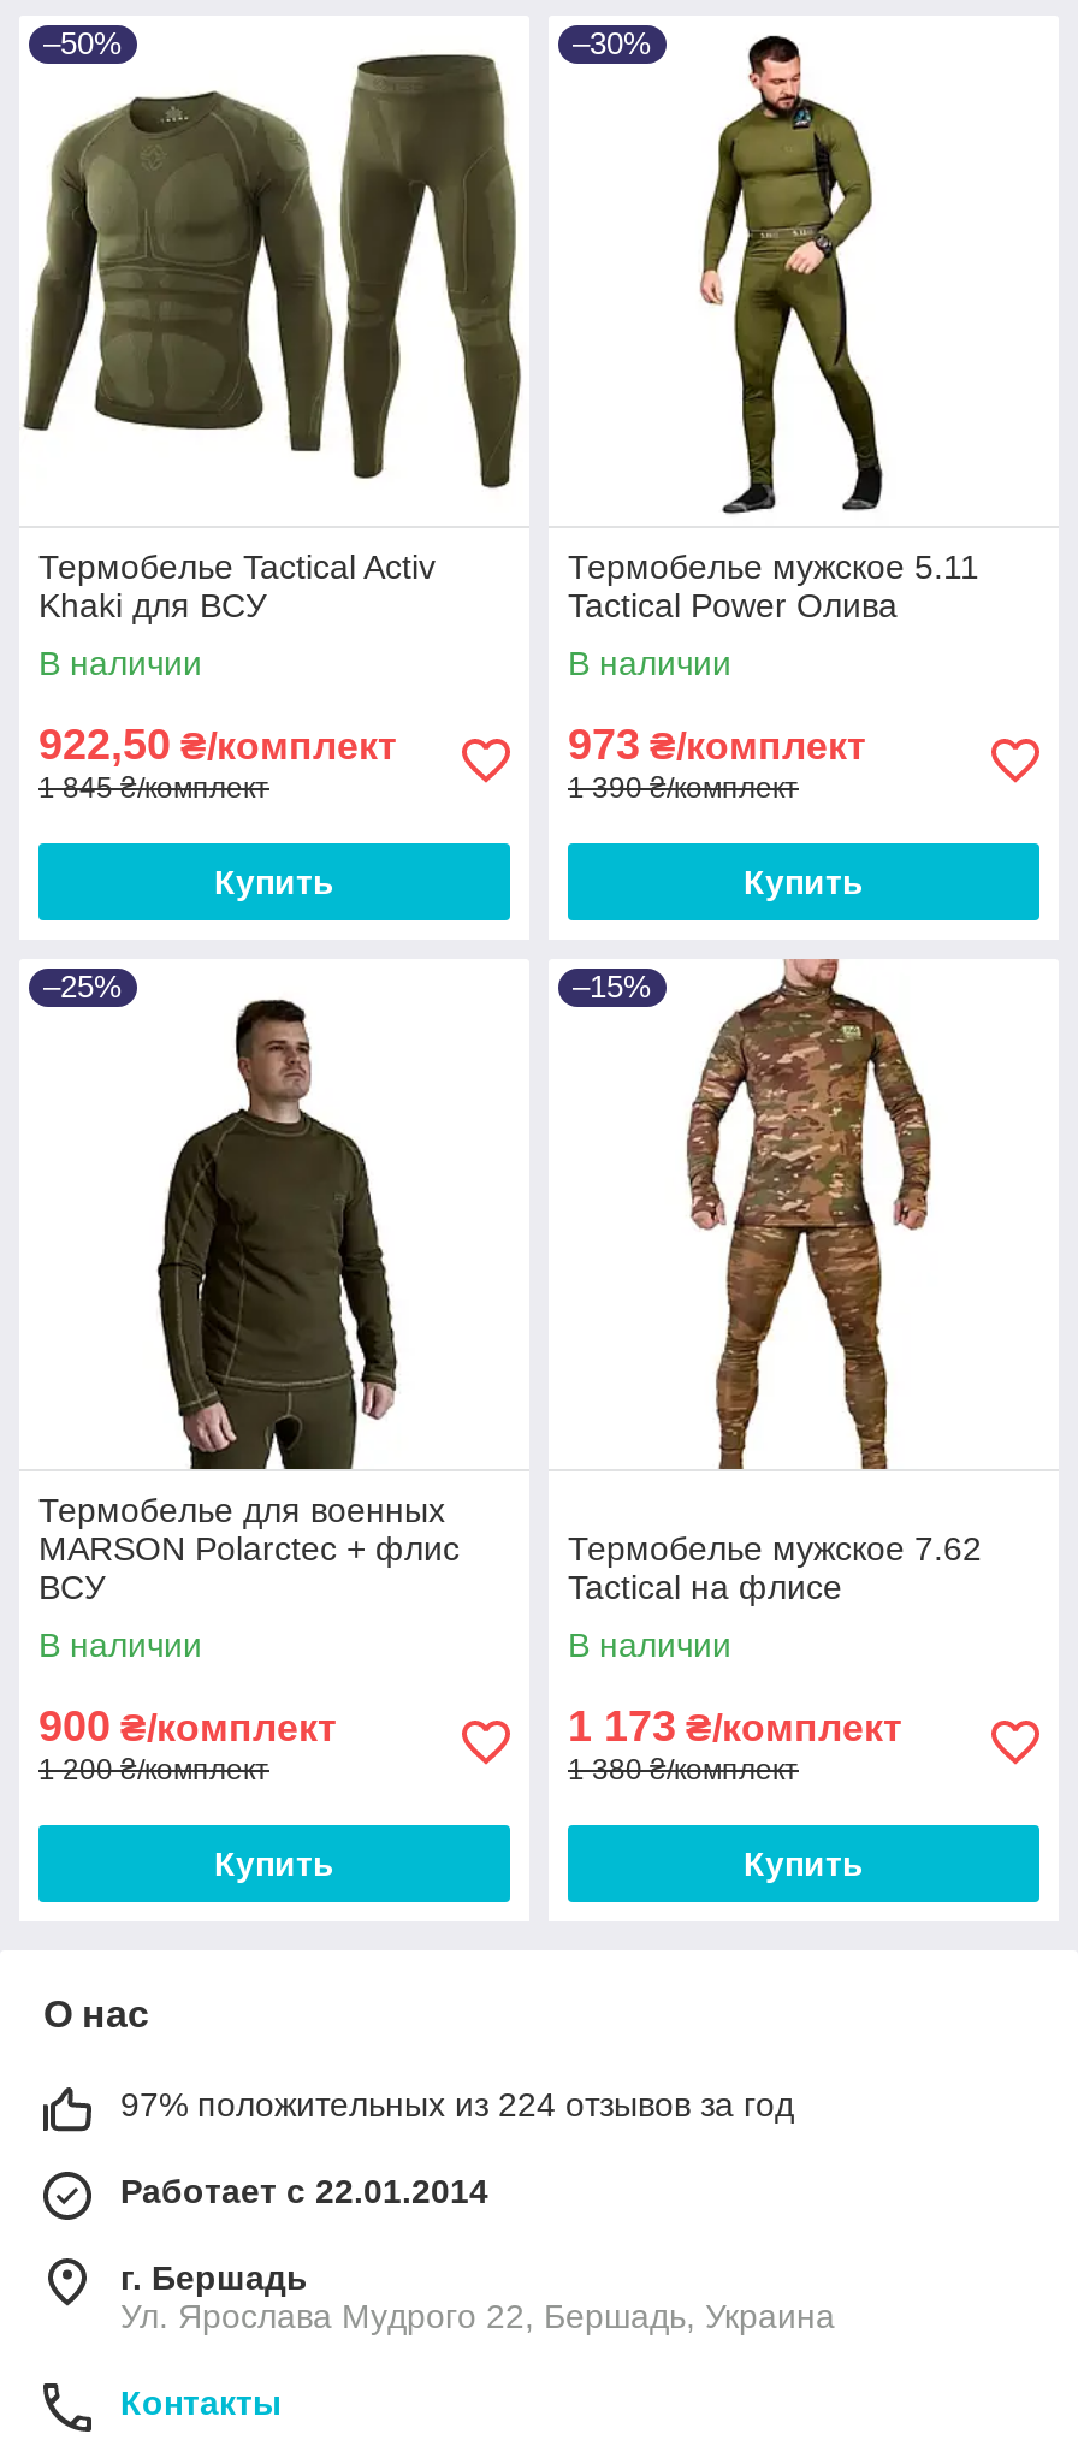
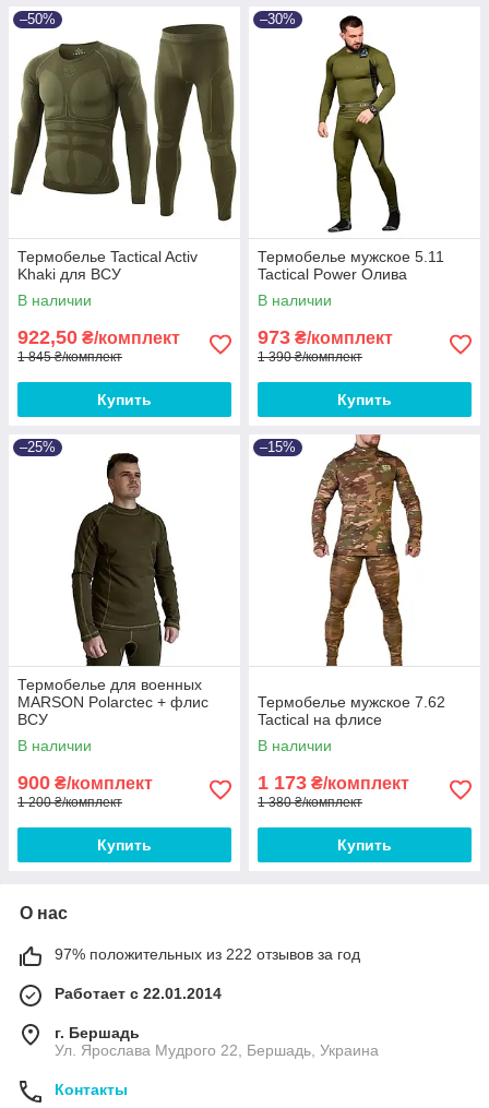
- 97% положительных из 224 отзывов за год
+ 97% положительных из 222 отзывов за год
